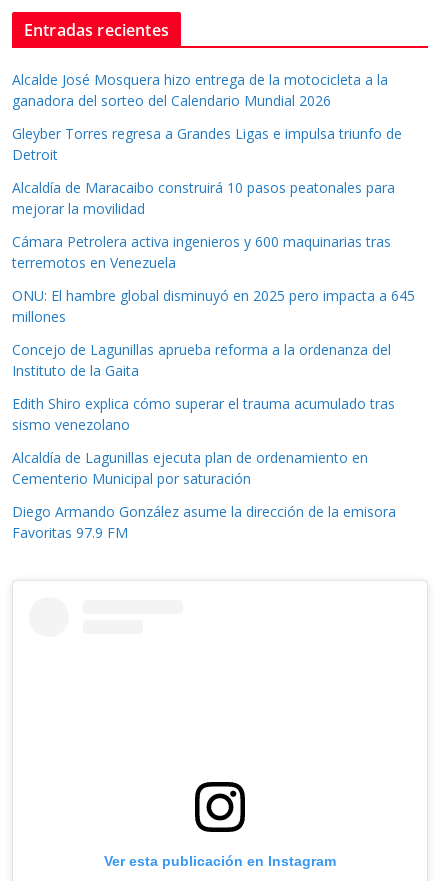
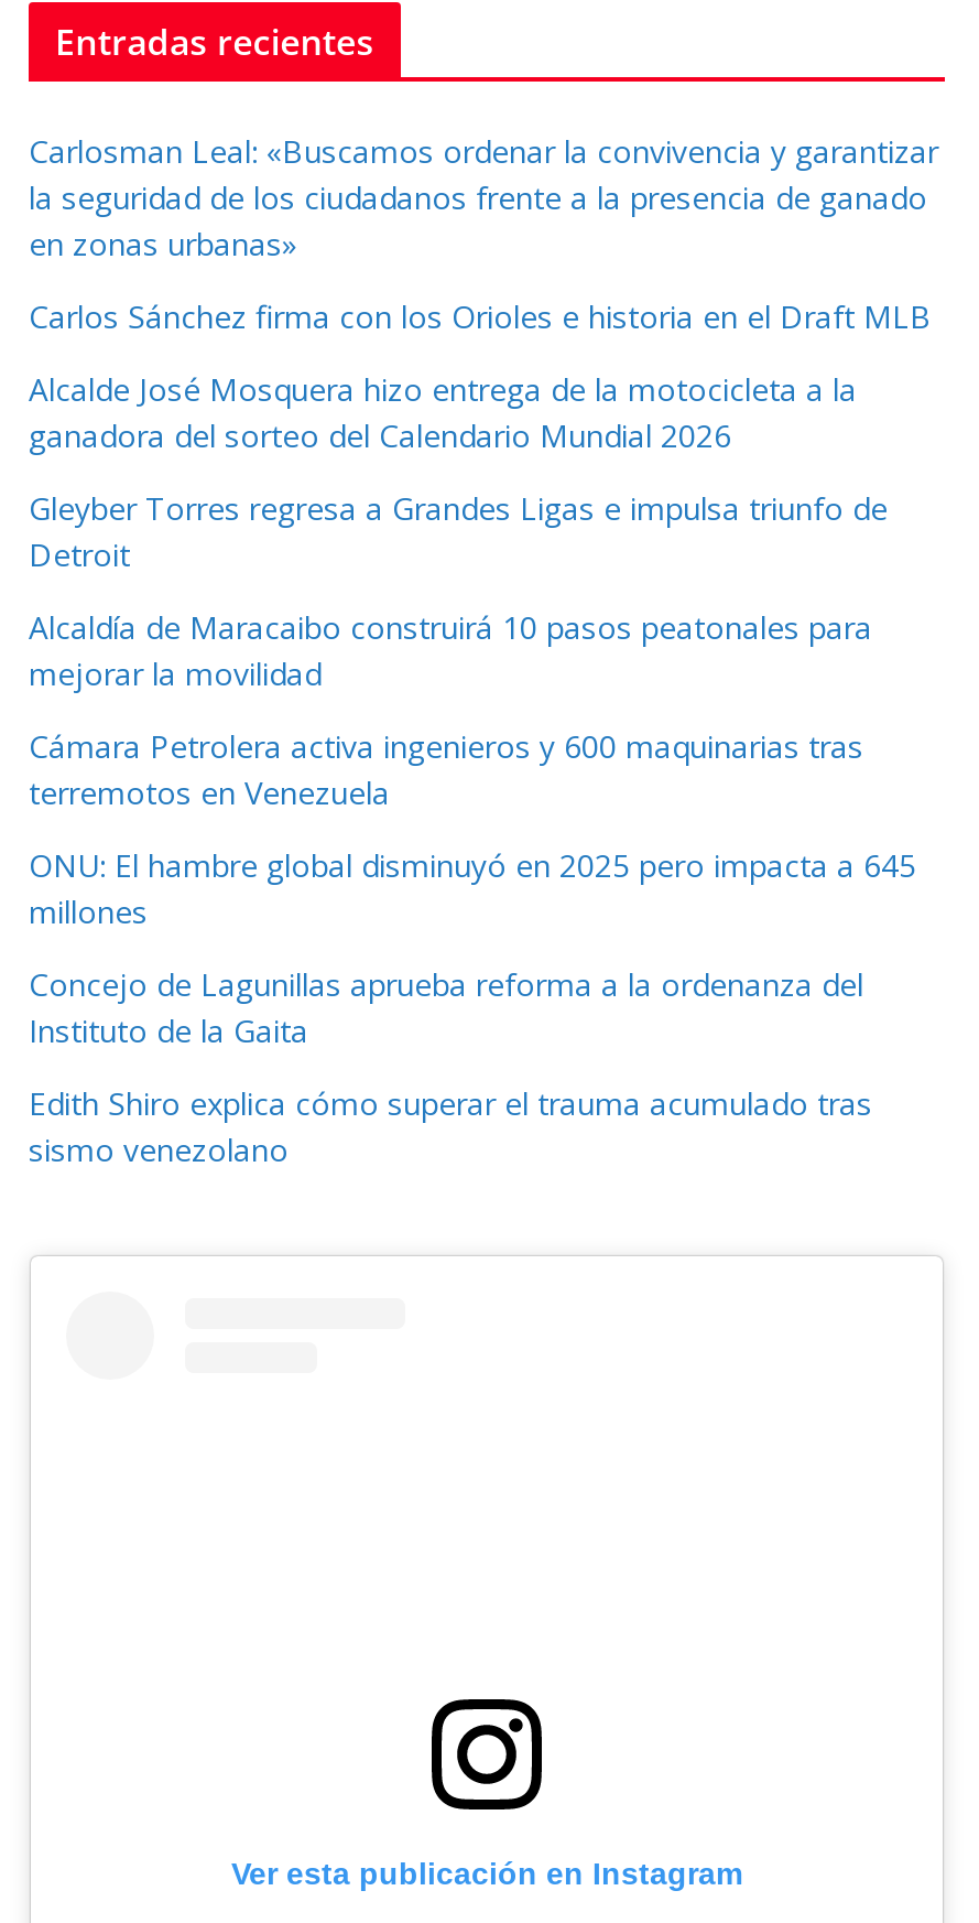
+ Carlosman Leal: «Buscamos ordenar la convivencia y garantizar
+ la seguridad de los ciudadanos frente a la presencia de ganado
+ en zonas urbanas»
+ Carlos Sánchez firma con los Orioles e historia en el Draft MLB

moved down: Alcalde José Mosquera hizo entrega de la motocicleta a la | ganadora del sorteo del Calendario Mundial 2026 | Gleyber Torres regresa a Grandes Ligas e impulsa triunfo de | ... | Edith Shiro explica cómo superar el trauma acumulado tras | sismo venezolano

- Alcaldía de Lagunillas ejecuta plan de ordenamiento en
- Cementerio Municipal por saturación
- Diego Armando González asume la dirección de la emisora
- Favoritas 97.9 FM
